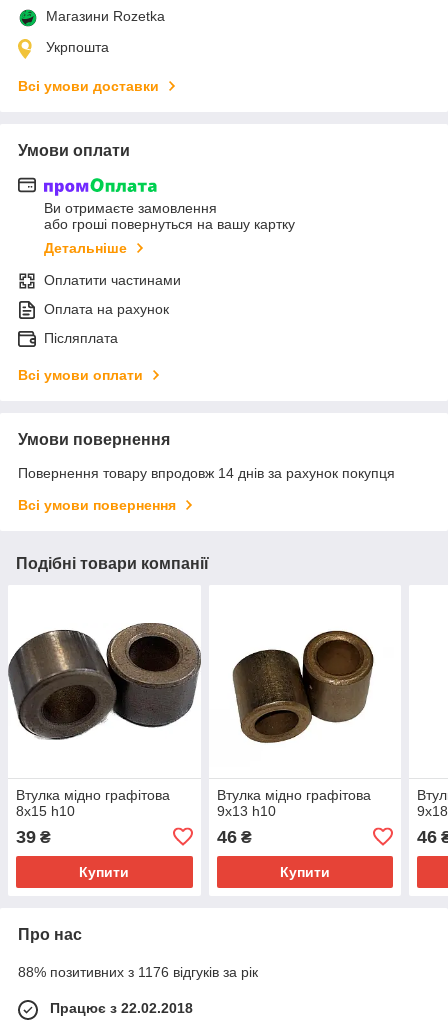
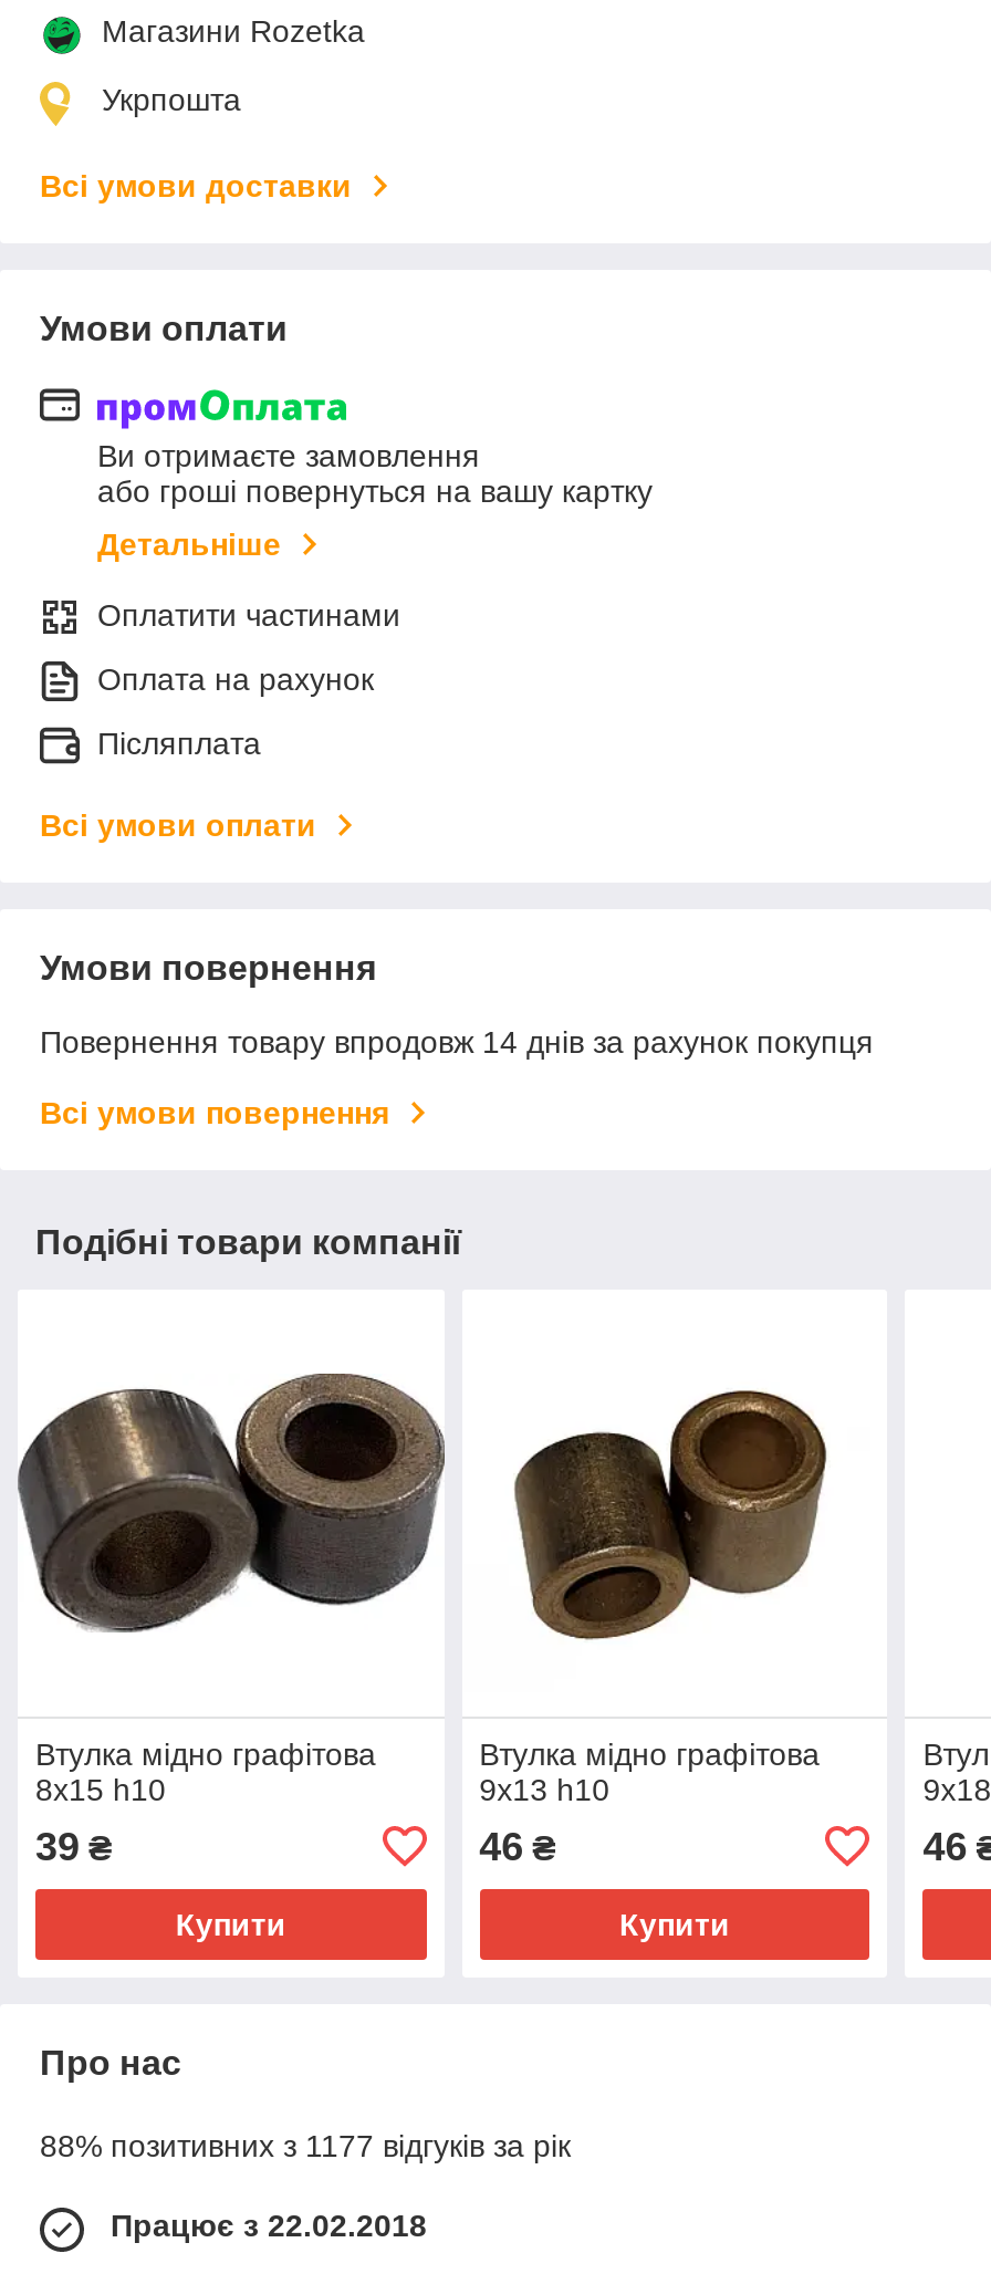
- 88% позитивних з 1176 відгуків за рік
+ 88% позитивних з 1177 відгуків за рік
